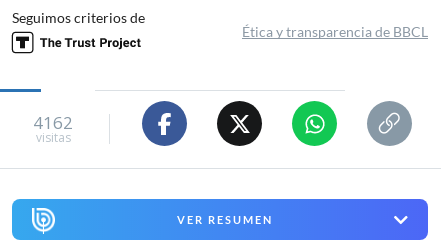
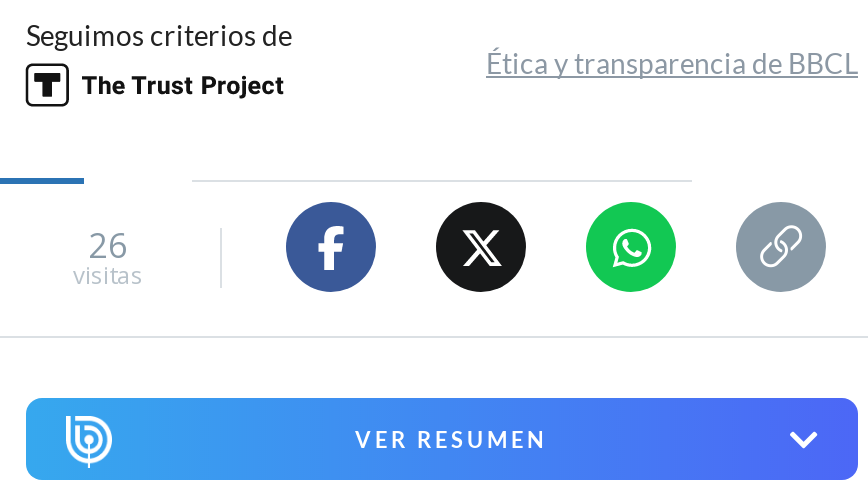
- 4162
+ 26
